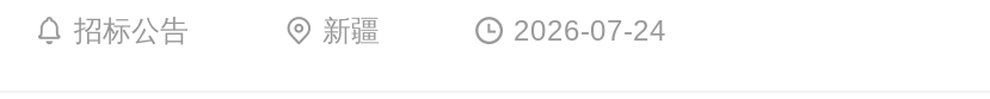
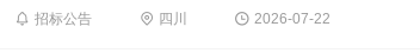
- 新疆
- 2026-07-24
+ 四川
+ 2026-07-22
